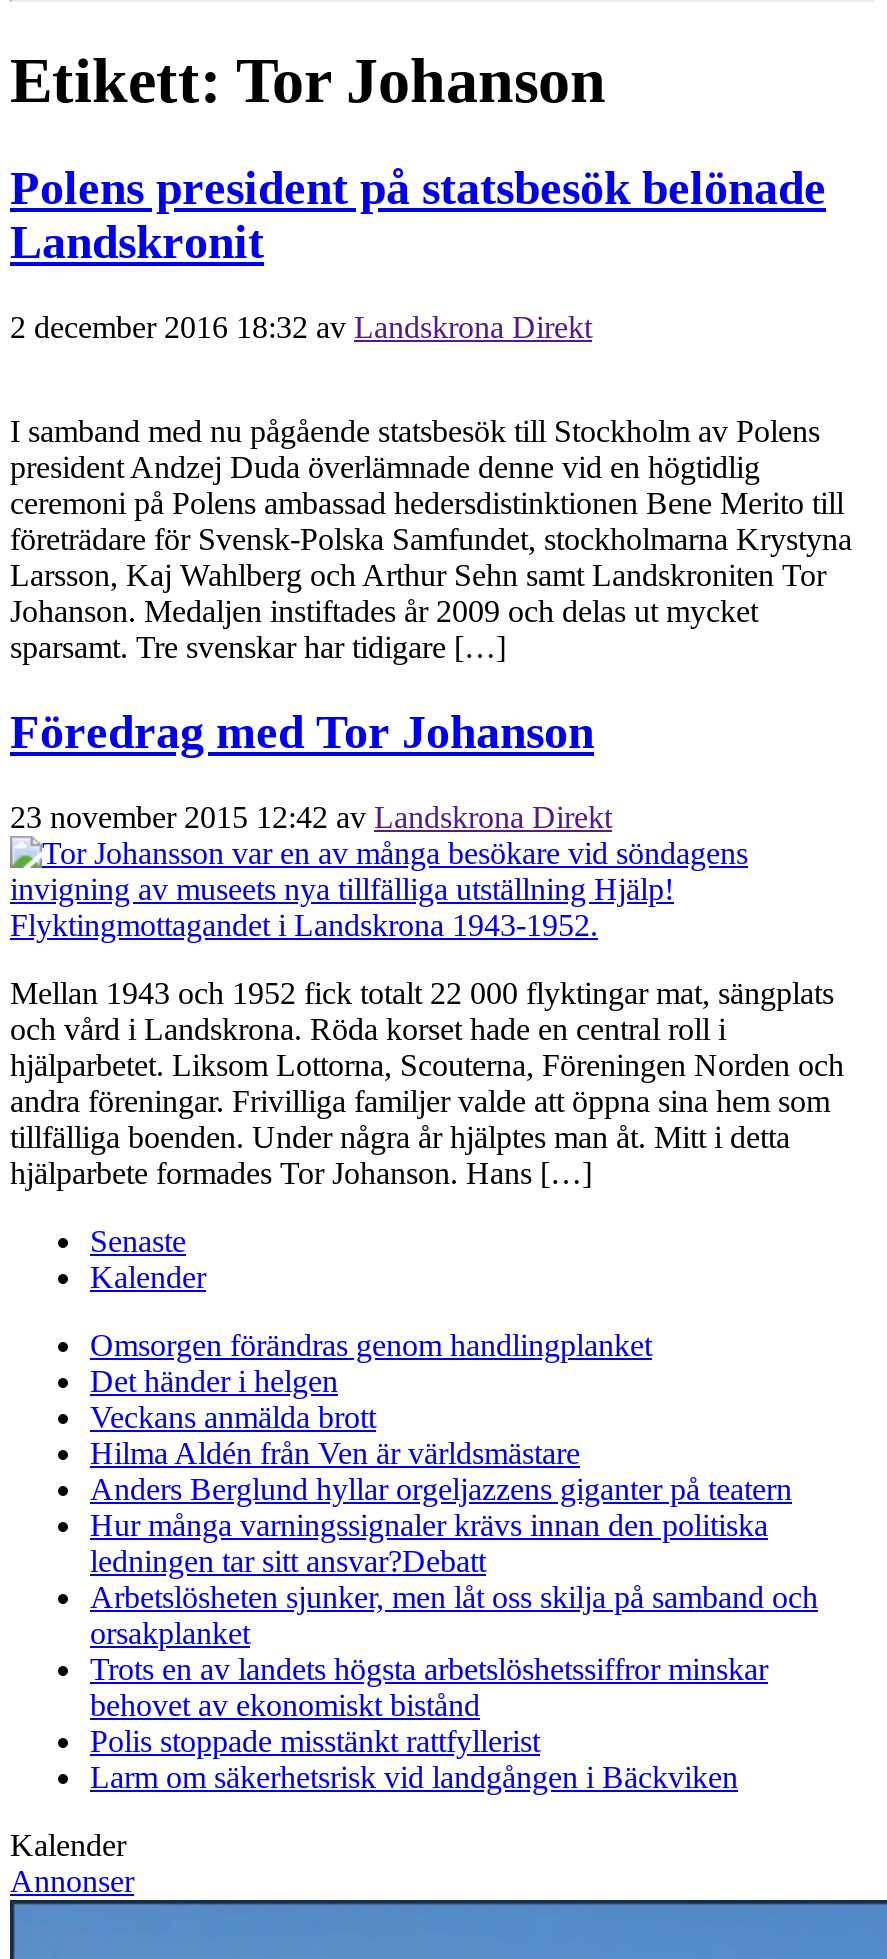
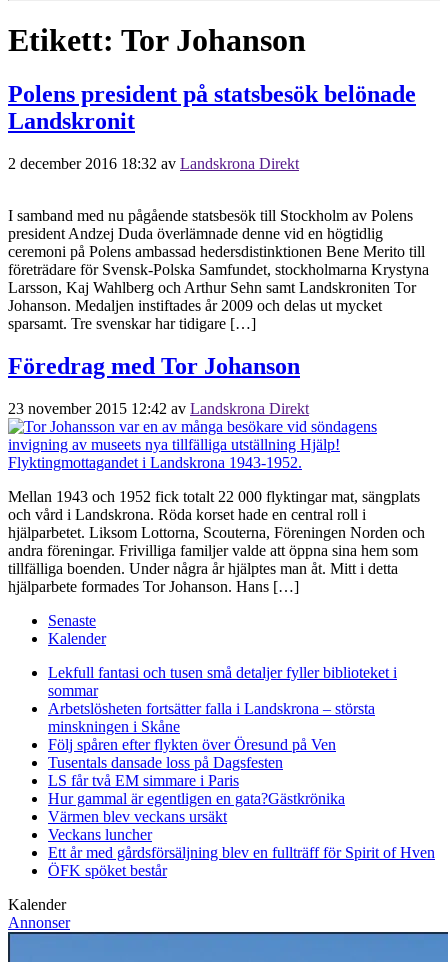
- Omsorgen förändras genom handlingplanket
- Det händer i helgen
- Veckans anmälda brott
- Hilma Aldén från Ven är världsmästare
- Anders Berglund hyllar orgeljazzens giganter på teatern
- Hur många varningssignaler krävs innan den politiska
- ledningen tar sitt ansvar?Debatt
- Arbetslösheten sjunker, men låt oss skilja på samband och
- orsakplanket
- Trots en av landets högsta arbetslöshetssiffror minskar
- behovet av ekonomiskt bistånd
- Polis stoppade misstänkt rattfyllerist
- Larm om säkerhetsrisk vid landgången i Bäckviken
+ Lekfull fantasi och tusen små detaljer fyller biblioteket i
+ sommar
+ Arbetslösheten fortsätter falla i Landskrona – största
+ minskningen i Skåne
+ Följ spåren efter flykten över Öresund på Ven
+ Tusentals dansade loss på Dagsfesten
+ LS får två EM simmare i Paris
+ Hur gammal är egentligen en gata?Gästkrönika
+ Värmen blev veckans ursäkt
+ Veckans luncher
+ Ett år med gårdsförsäljning blev en fullträff för Spirit of Hven
+ ÖFK spöket består
